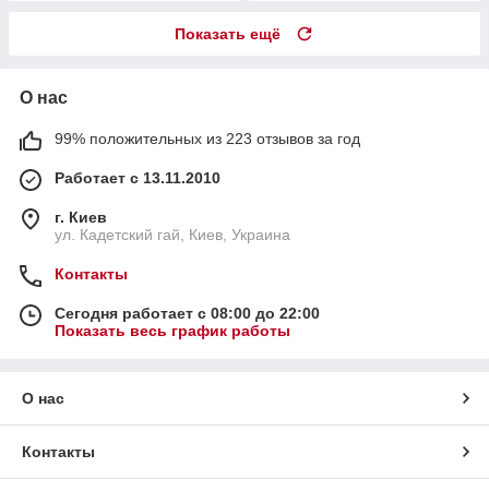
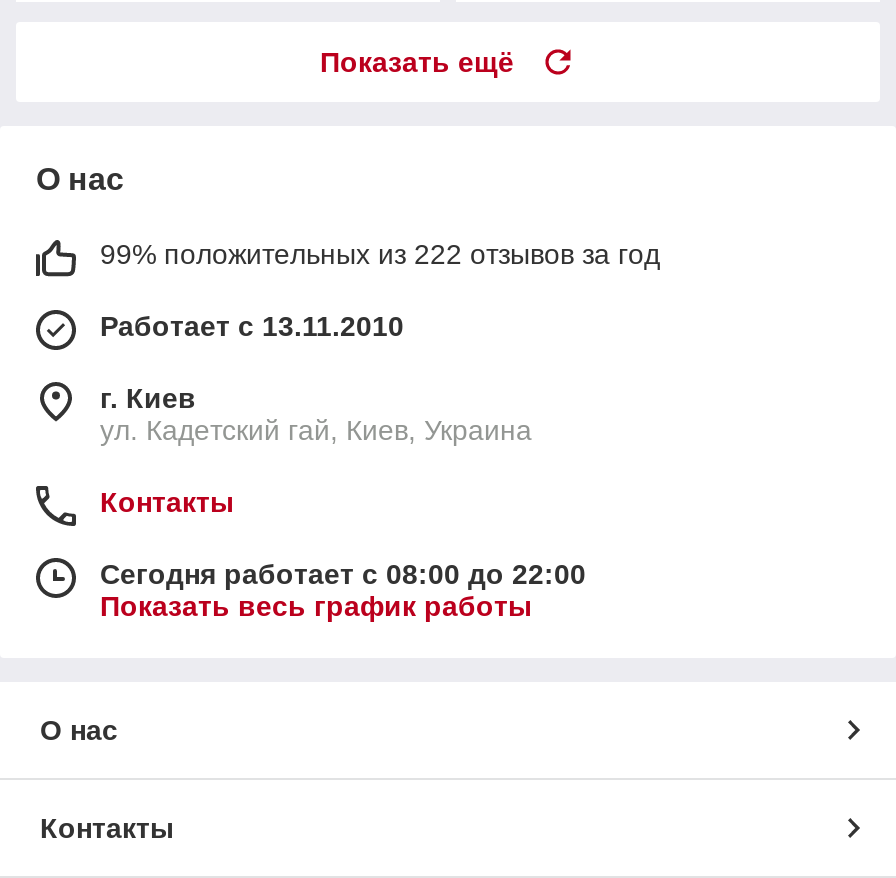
- 99% положительных из 223 отзывов за год
+ 99% положительных из 222 отзывов за год
